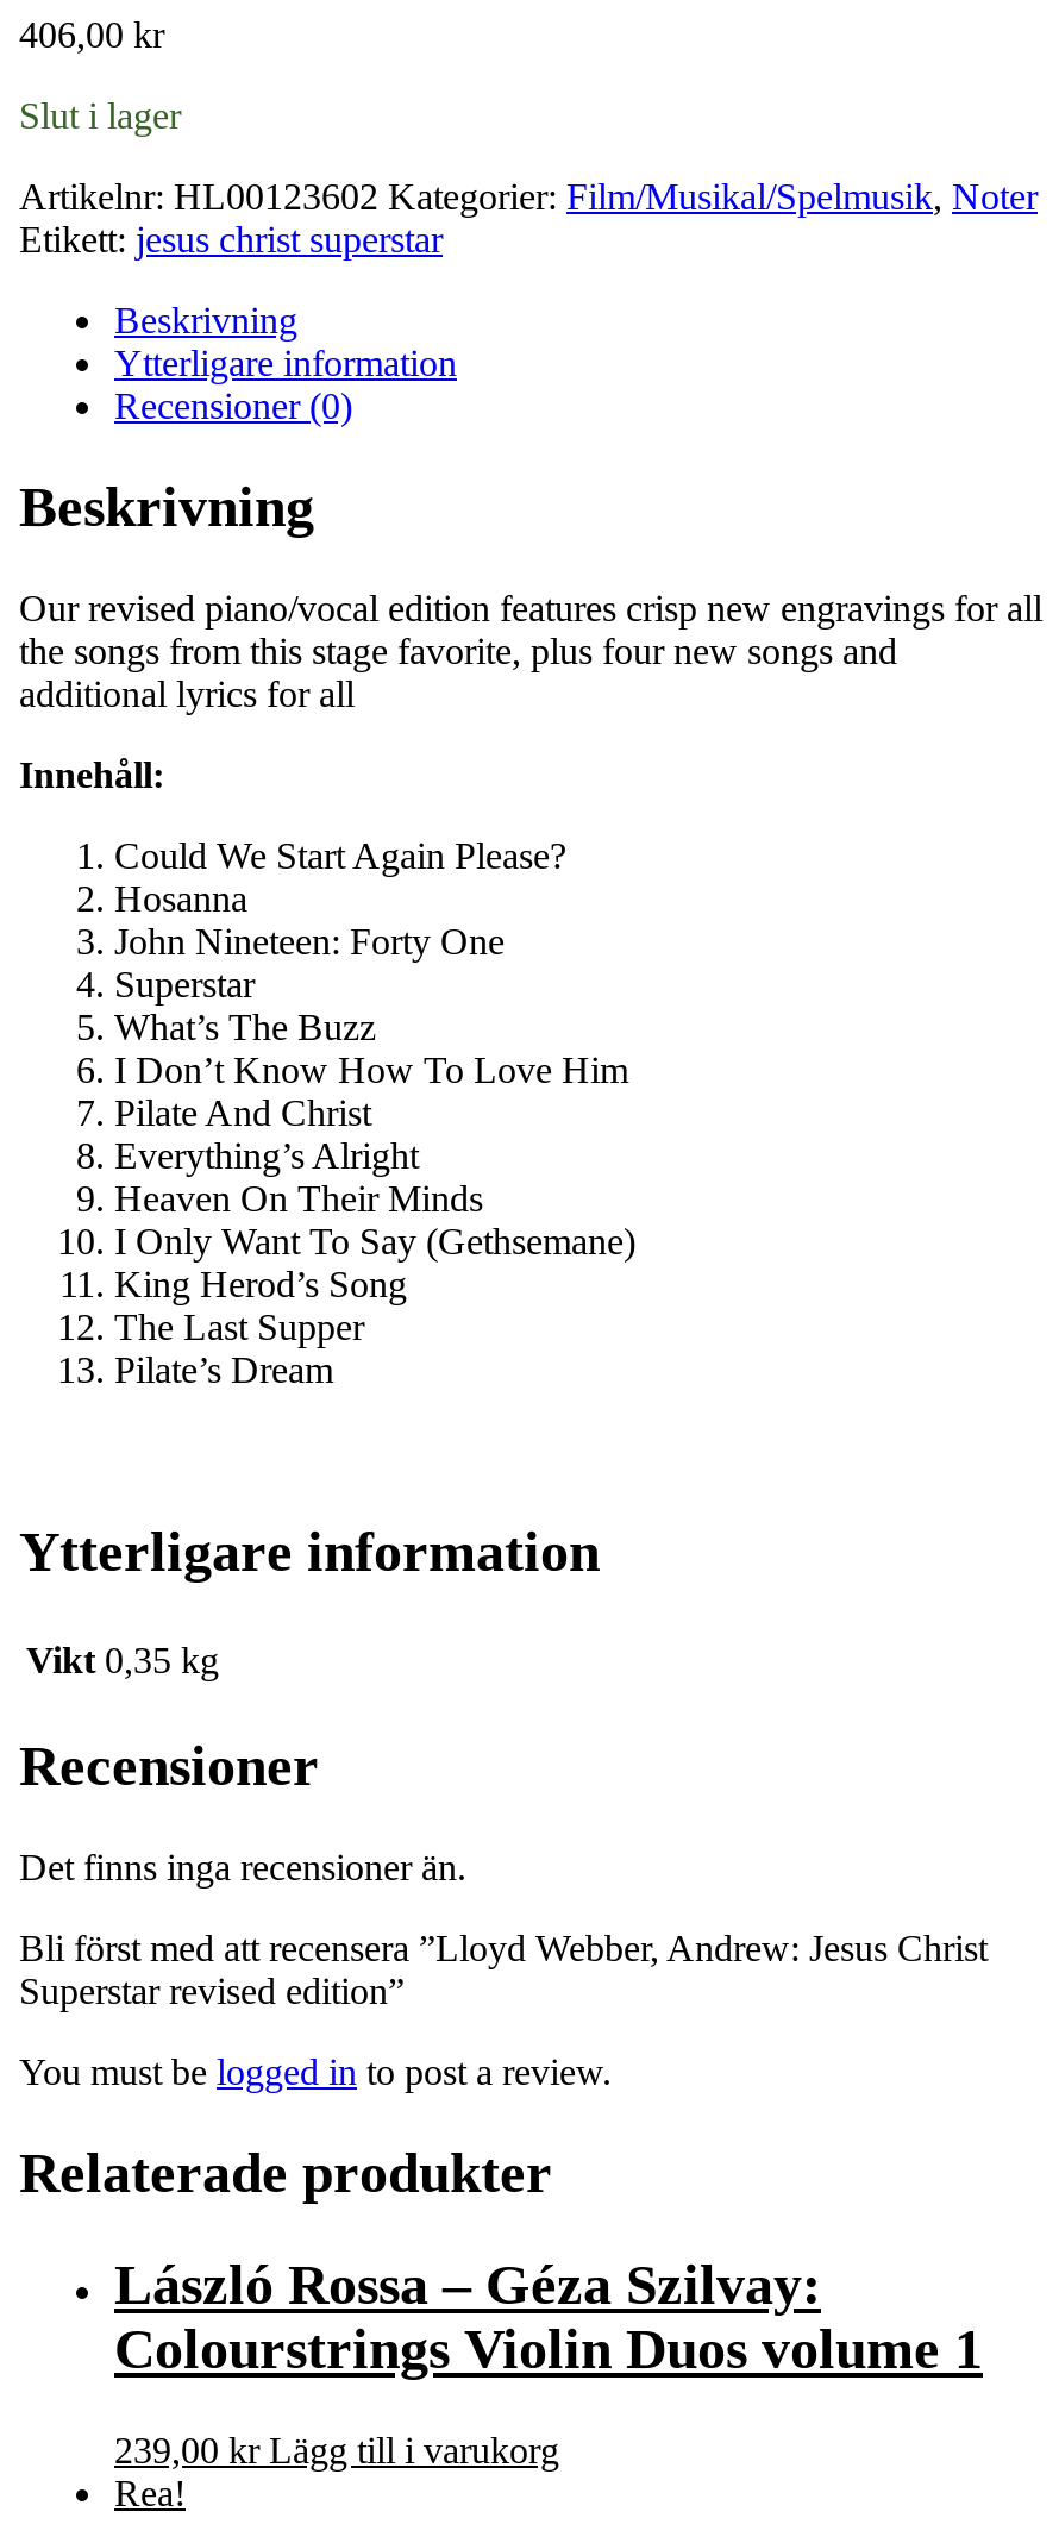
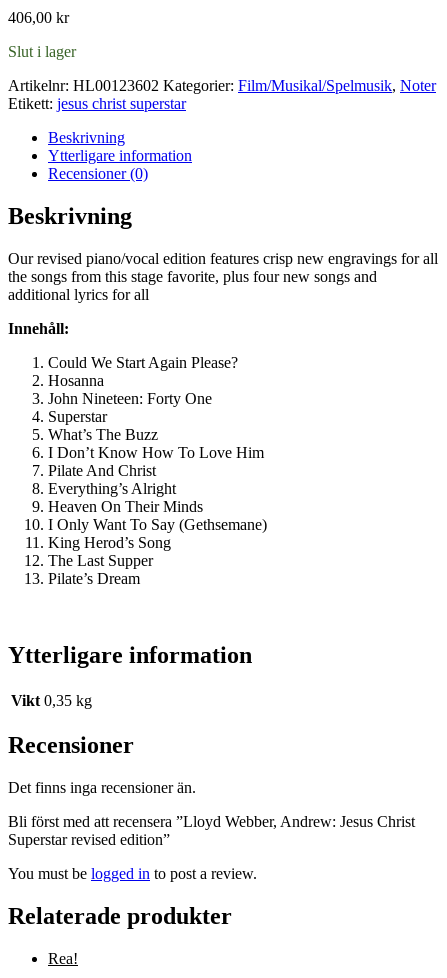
- László Rossa – Géza Szilvay:
- Colourstrings Violin Duos volume 1
- 239,00 kr Lägg till i varukorg
